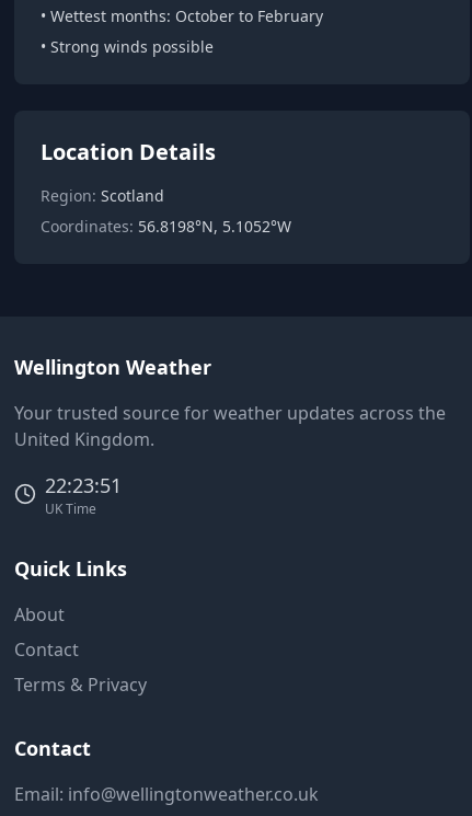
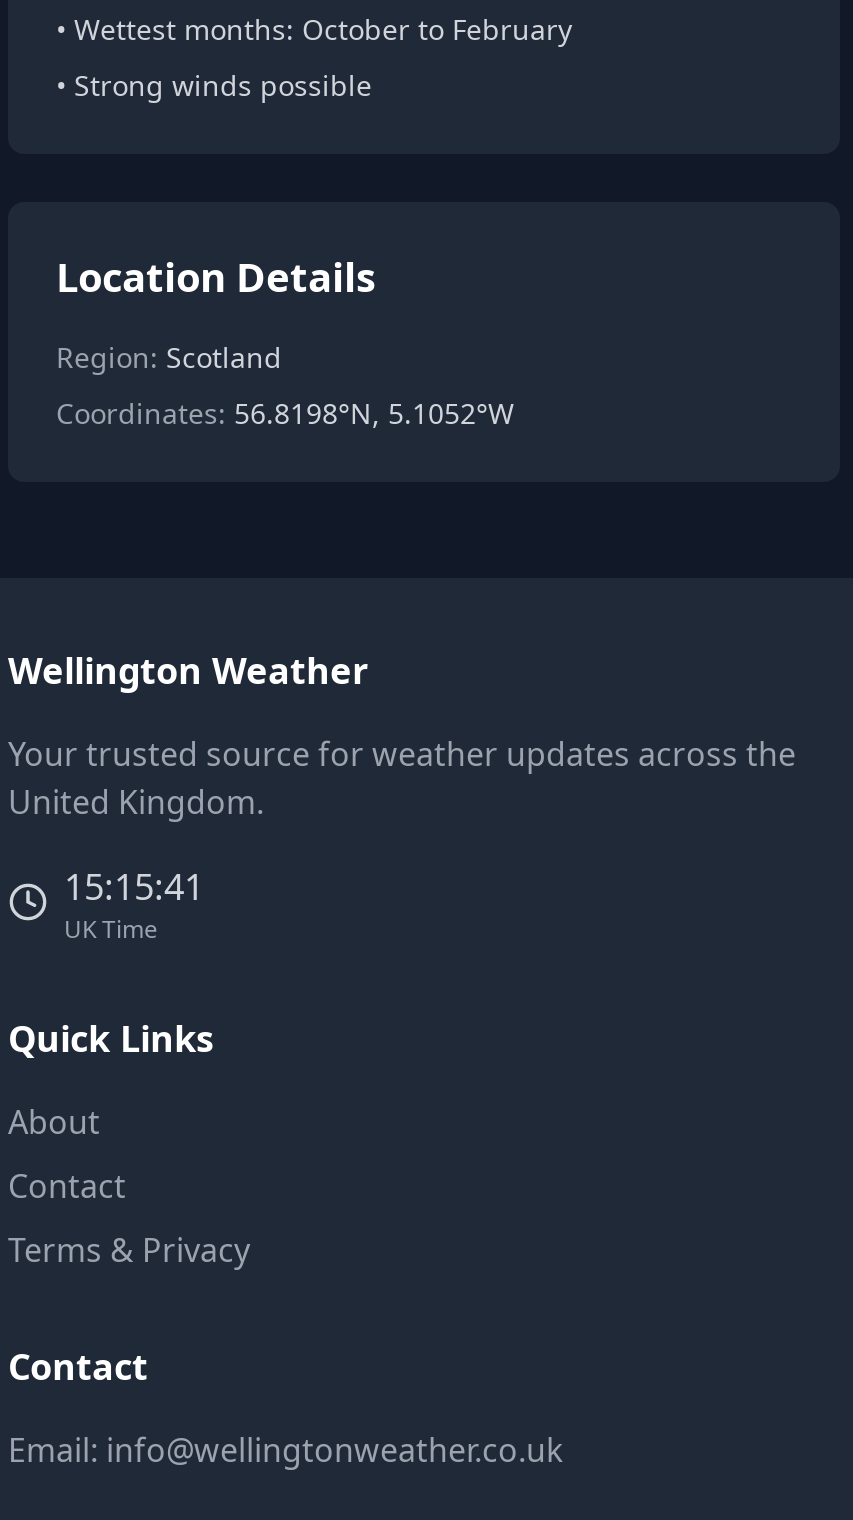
- 22:23:51
+ 15:15:41
